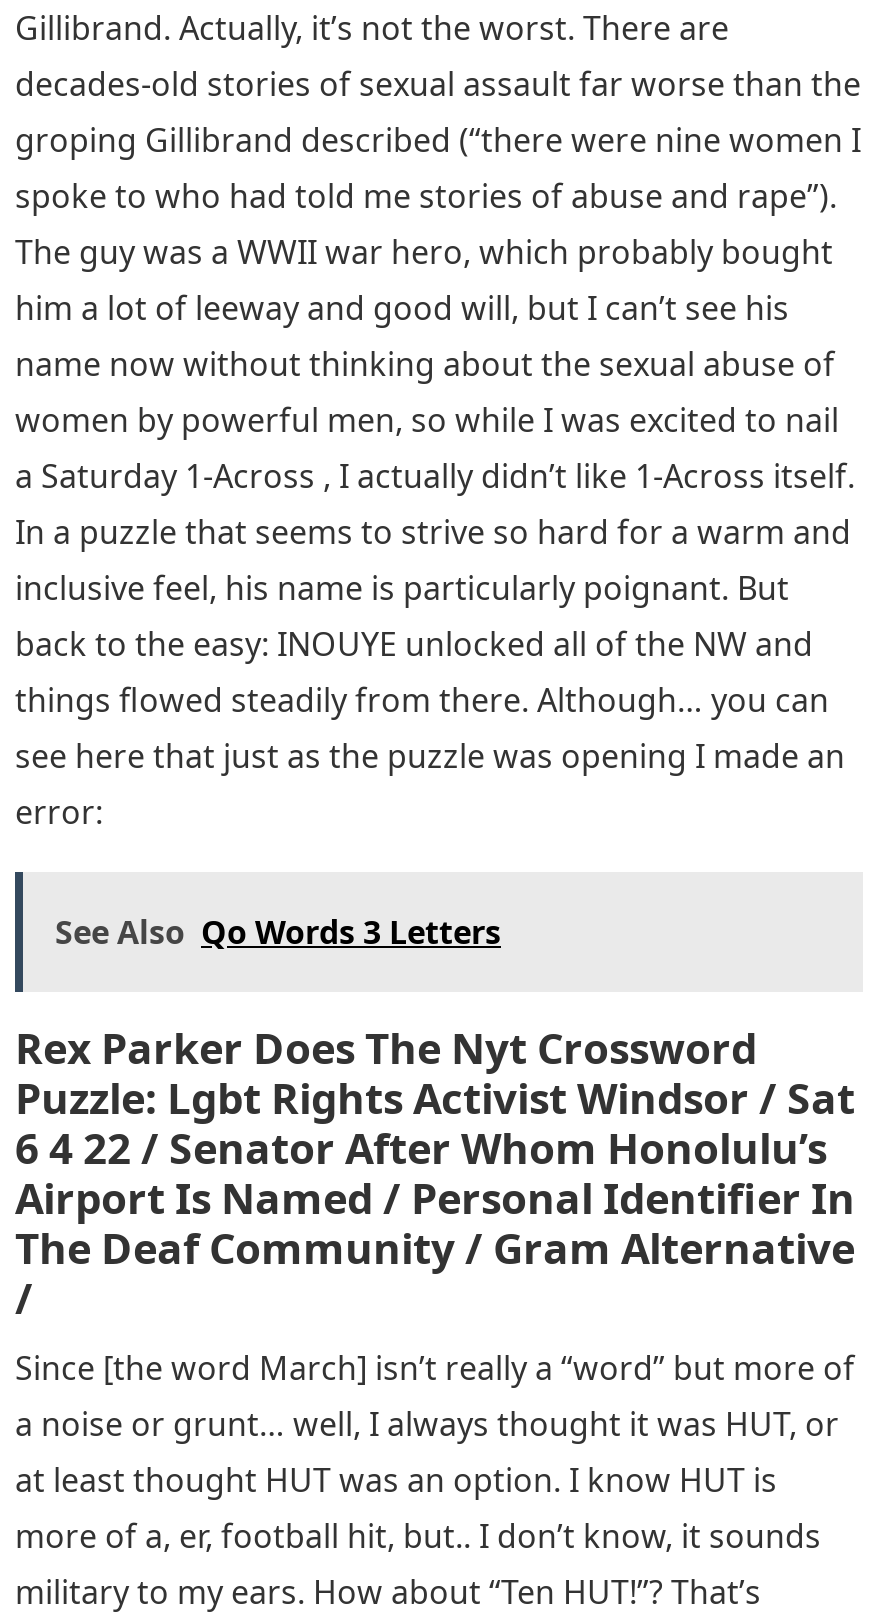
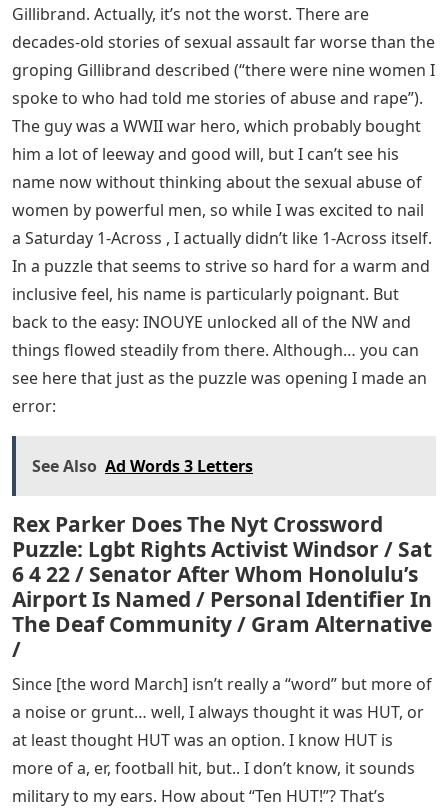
- See Also Qo Words 3 Letters
+ See Also Ad Words 3 Letters
